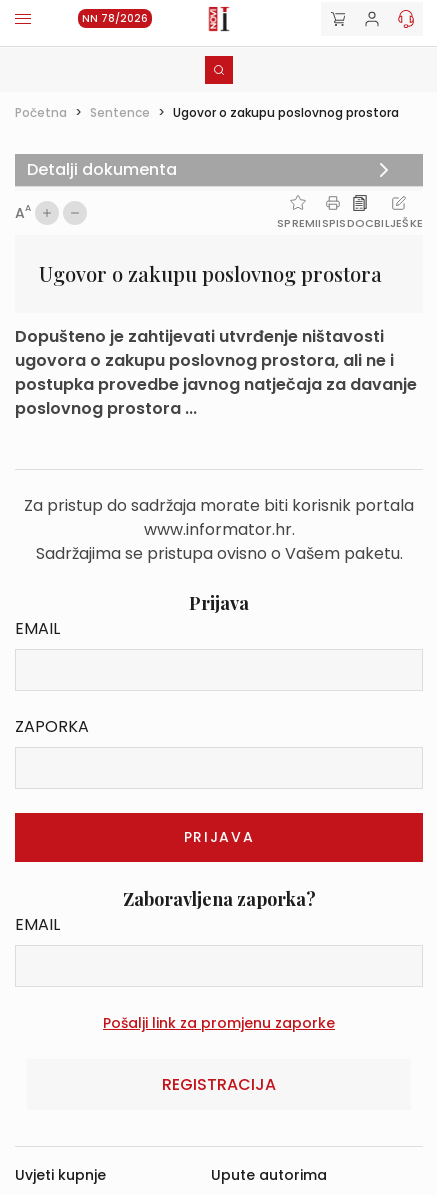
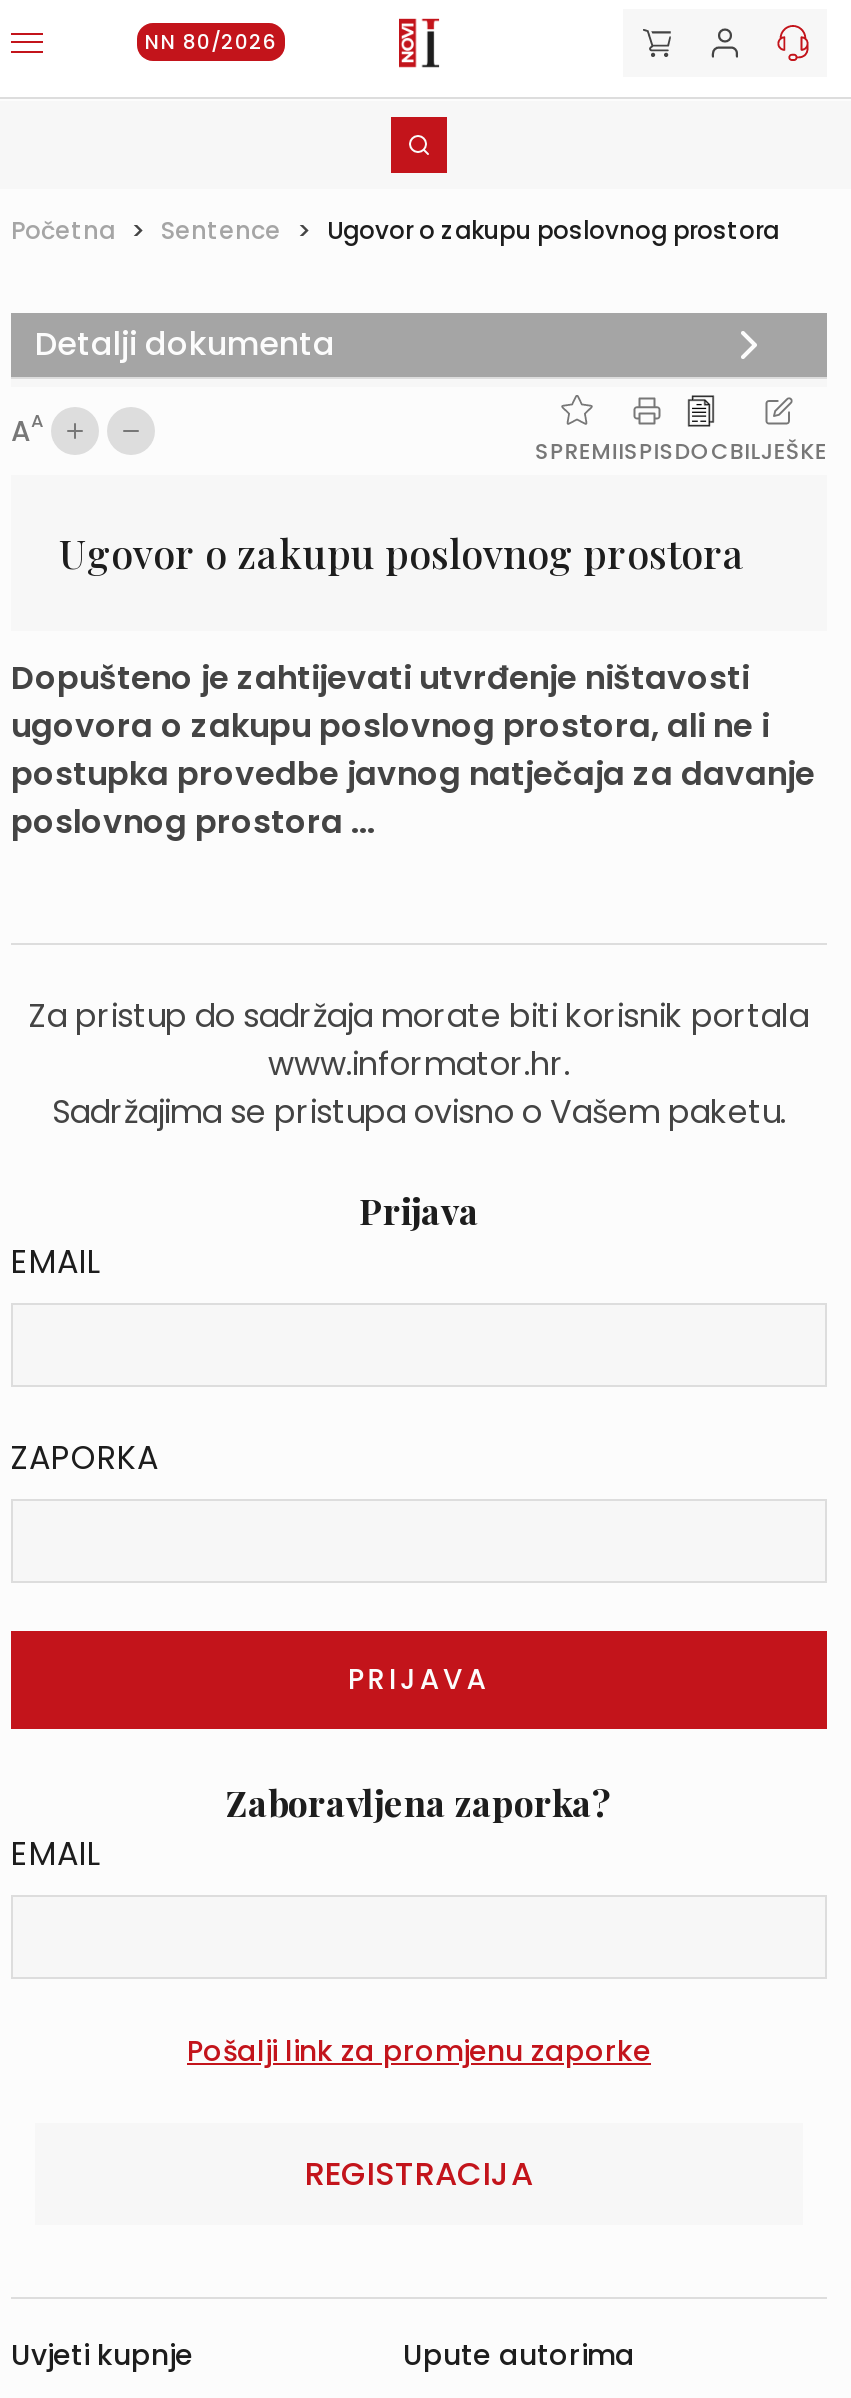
- NN 78/2026
+ NN 80/2026
